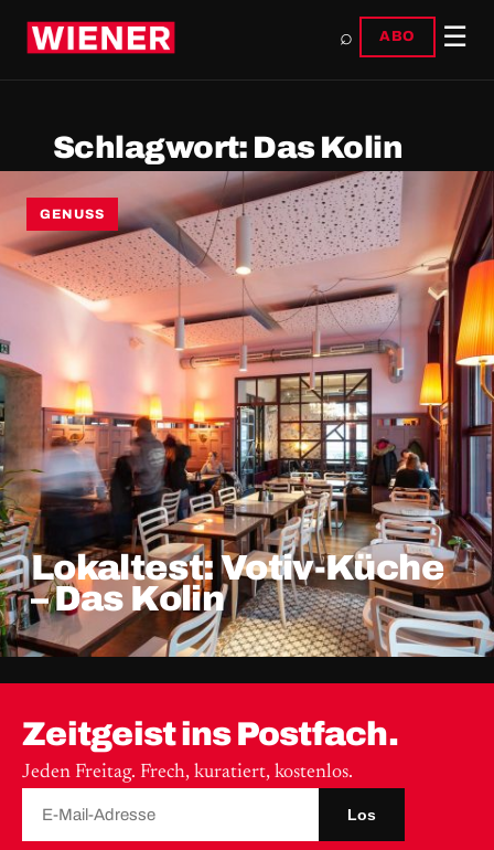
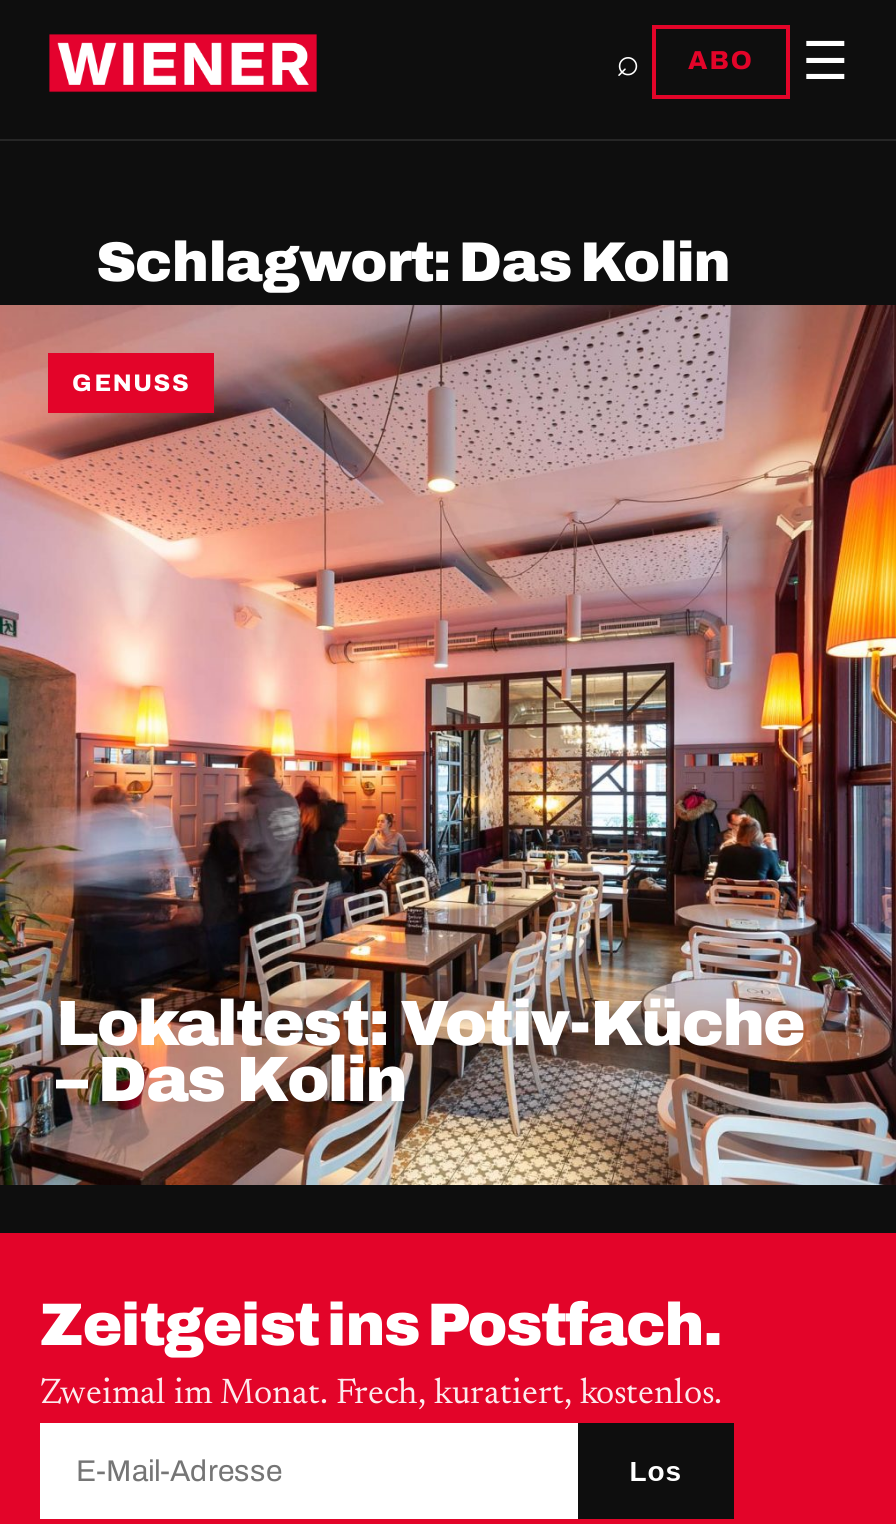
- Jeden Freitag. Frech, kuratiert, kostenlos.
+ Zweimal im Monat. Frech, kuratiert, kostenlos.
